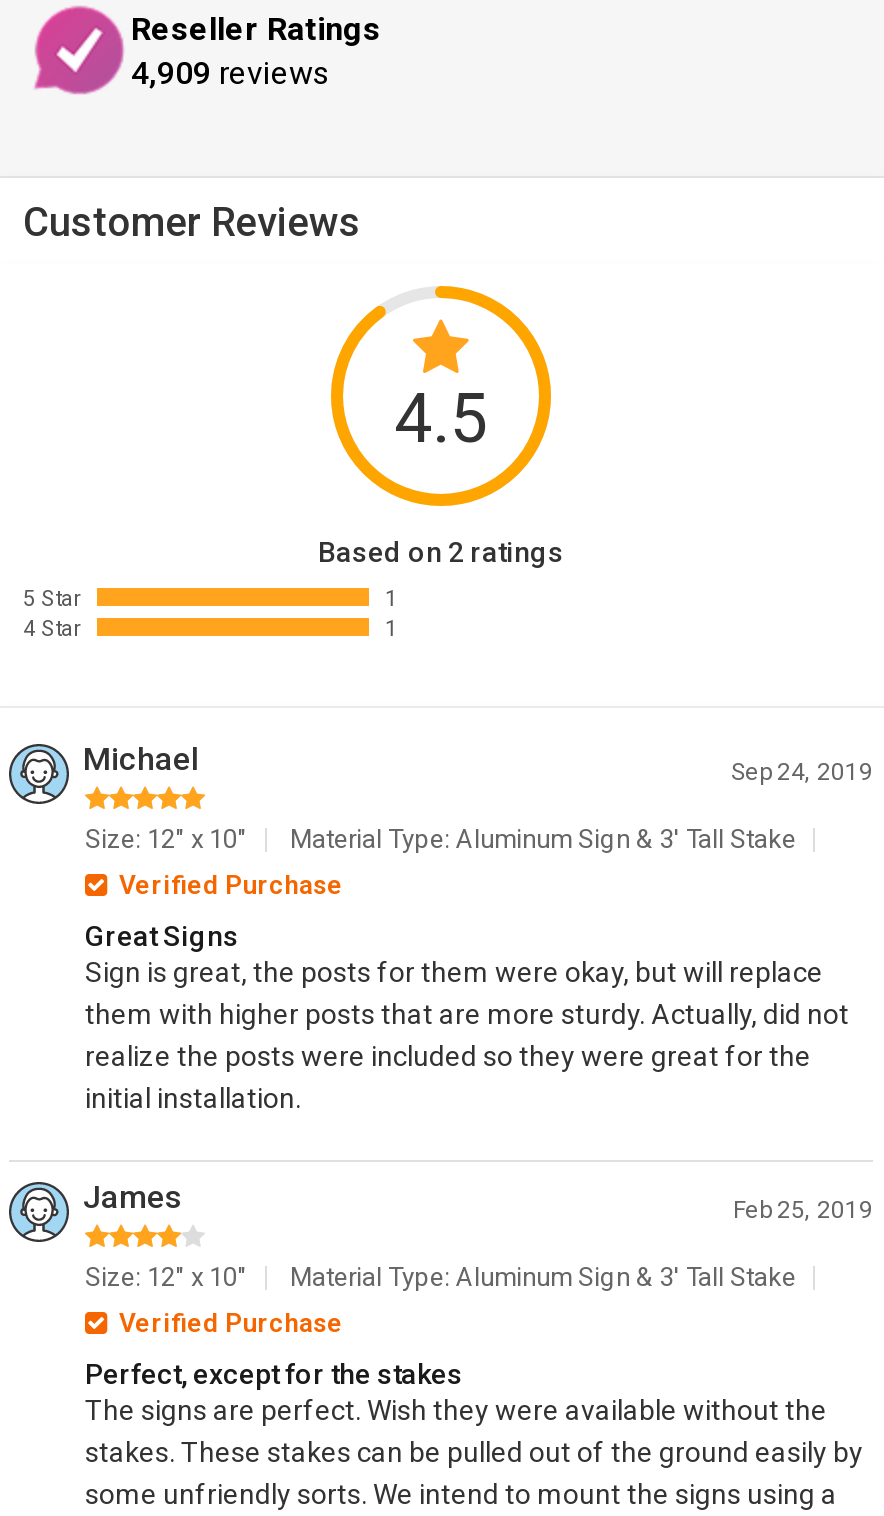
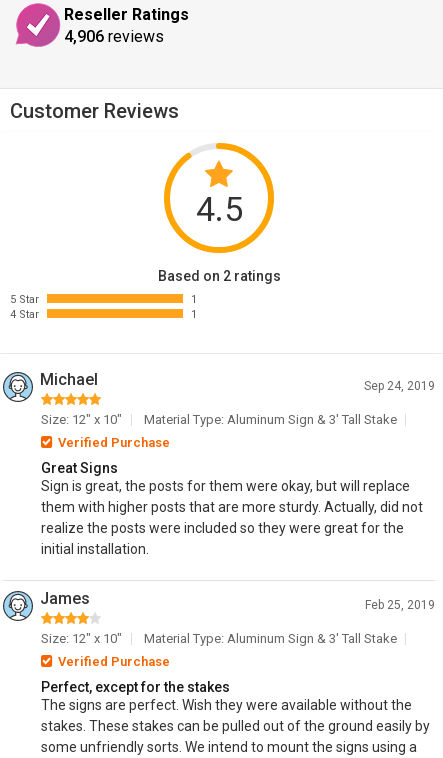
- 4,909 reviews
+ 4,906 reviews
